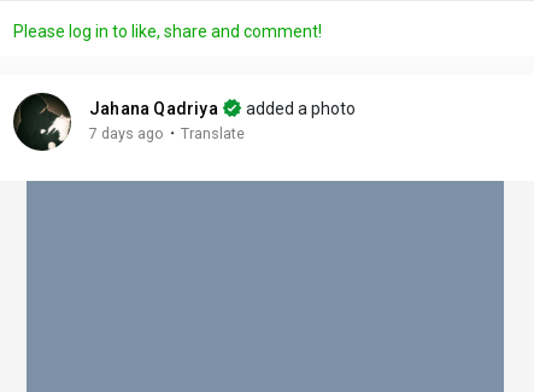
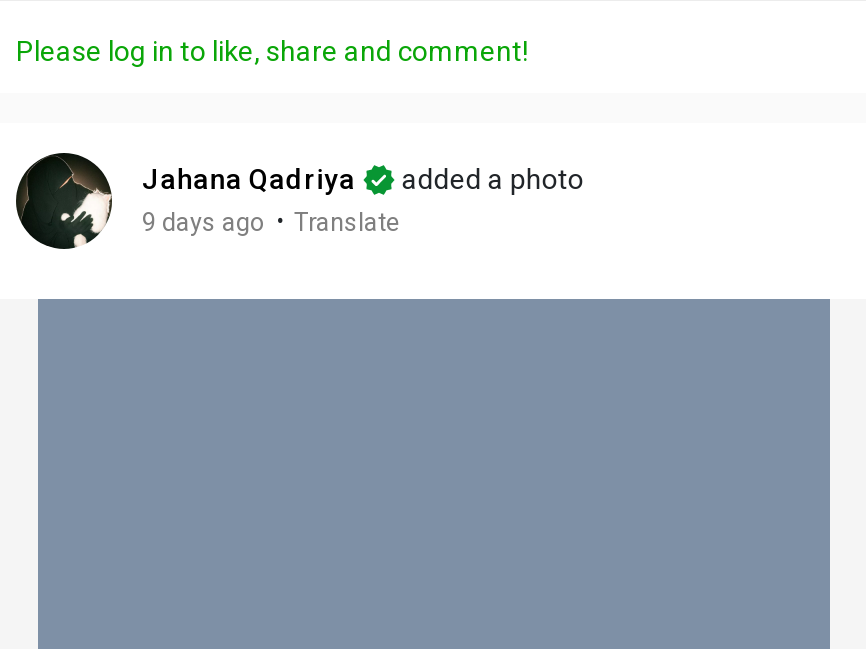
- 7 days ago · Translate
+ 9 days ago · Translate
